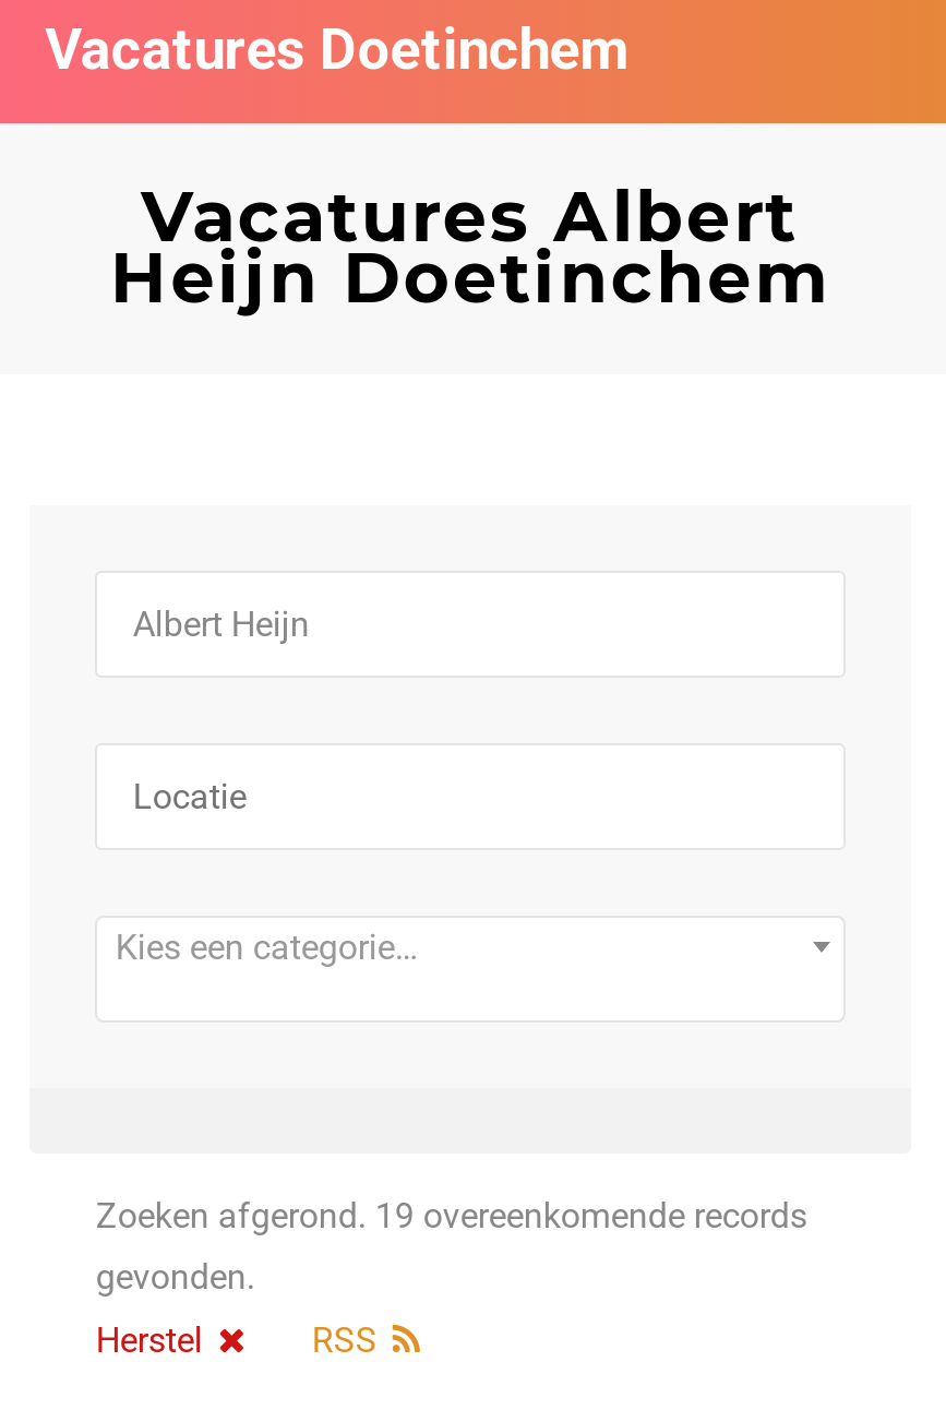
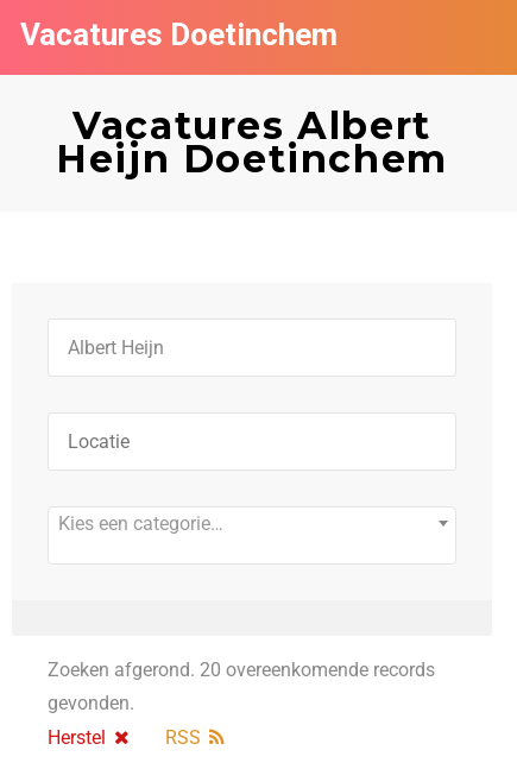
- Zoeken afgerond. 19 overeenkomende records
+ Zoeken afgerond. 20 overeenkomende records
